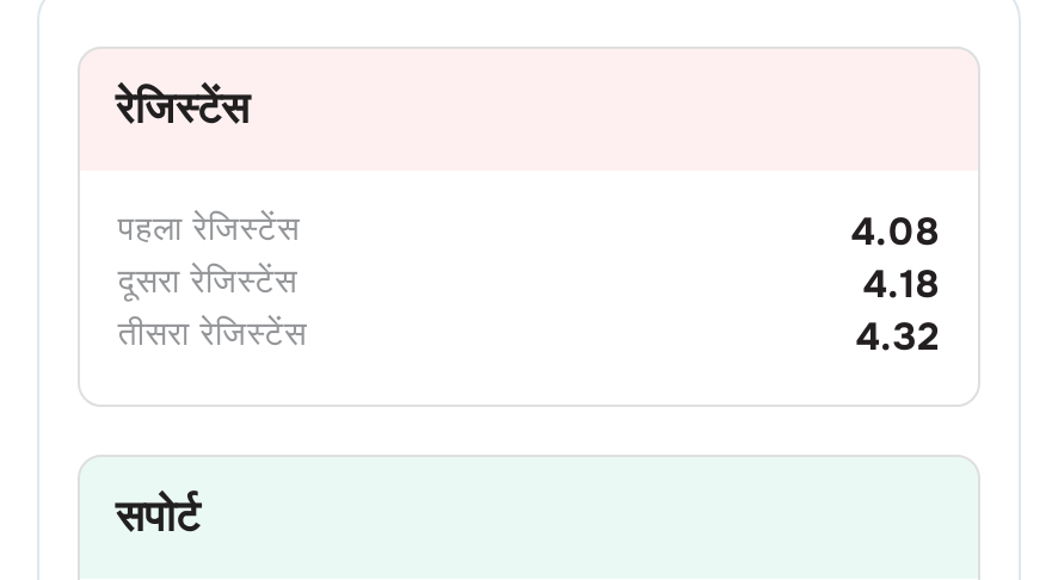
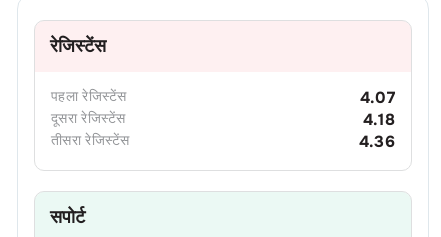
- 4.08
+ 4.07

- 4.32
+ 4.36
